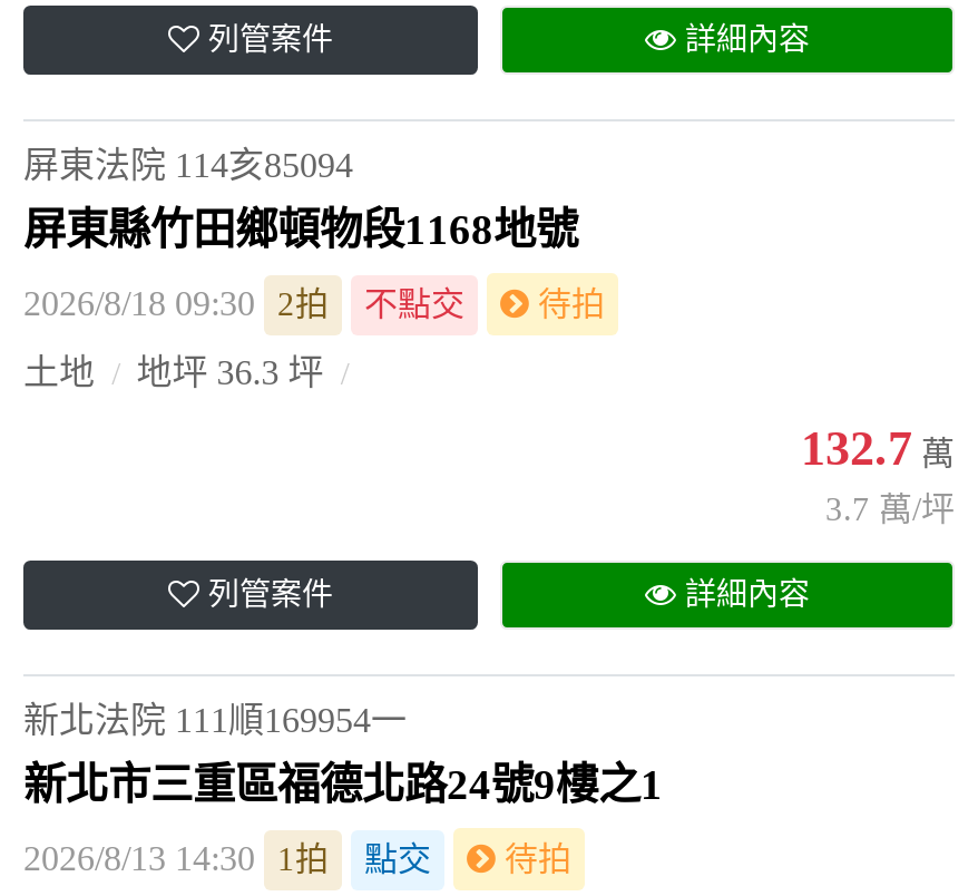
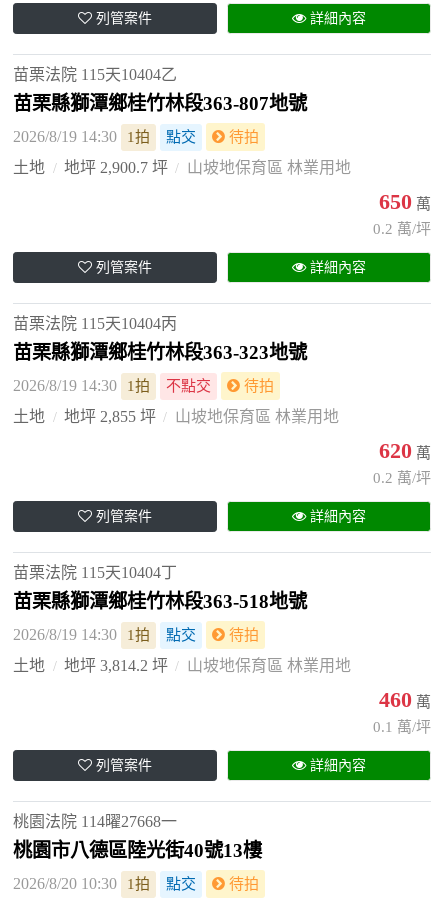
- 屏東法院 114亥85094
- 屏東縣竹田鄉頓物段1168地號
- 2026/8/18 09:30
- 2拍
+ 苗栗法院 115天10404乙
+ 苗栗縣獅潭鄉桂竹林段363-807地號
+ 2026/8/19 14:30
+ 1拍
+ 點交
+ 待拍
+ 土地
+ 地坪 2,900.7 坪
+ 山坡地保育區 林業用地
+ 650 萬
+ 0.2 萬/坪
+ 列管案件
+ 詳細內容
+ 苗栗法院 115天10404丙
+ 苗栗縣獅潭鄉桂竹林段363-323地號
+ 2026/8/19 14:30
+ 1拍

- 地坪 36.3 坪
+ 地坪 2,855 坪
+ 山坡地保育區 林業用地

- 132.7 萬
- 3.7 萬/坪
+ 620 萬
+ 0.2 萬/坪

- 新北法院 111順169954一
- 新北市三重區福德北路24號9樓之1
- 2026/8/13 14:30
+ 苗栗法院 115天10404丁
+ 苗栗縣獅潭鄉桂竹林段363-518地號
+ 2026/8/19 14:30
+ 1拍
+ 點交
+ 待拍
+ 土地
+ 地坪 3,814.2 坪
+ 山坡地保育區 林業用地
+ 460 萬
+ 0.1 萬/坪
+ 列管案件
+ 詳細內容
+ 桃園法院 114曜27668一
+ 桃園市八德區陸光街40號13樓
+ 2026/8/20 10:30
